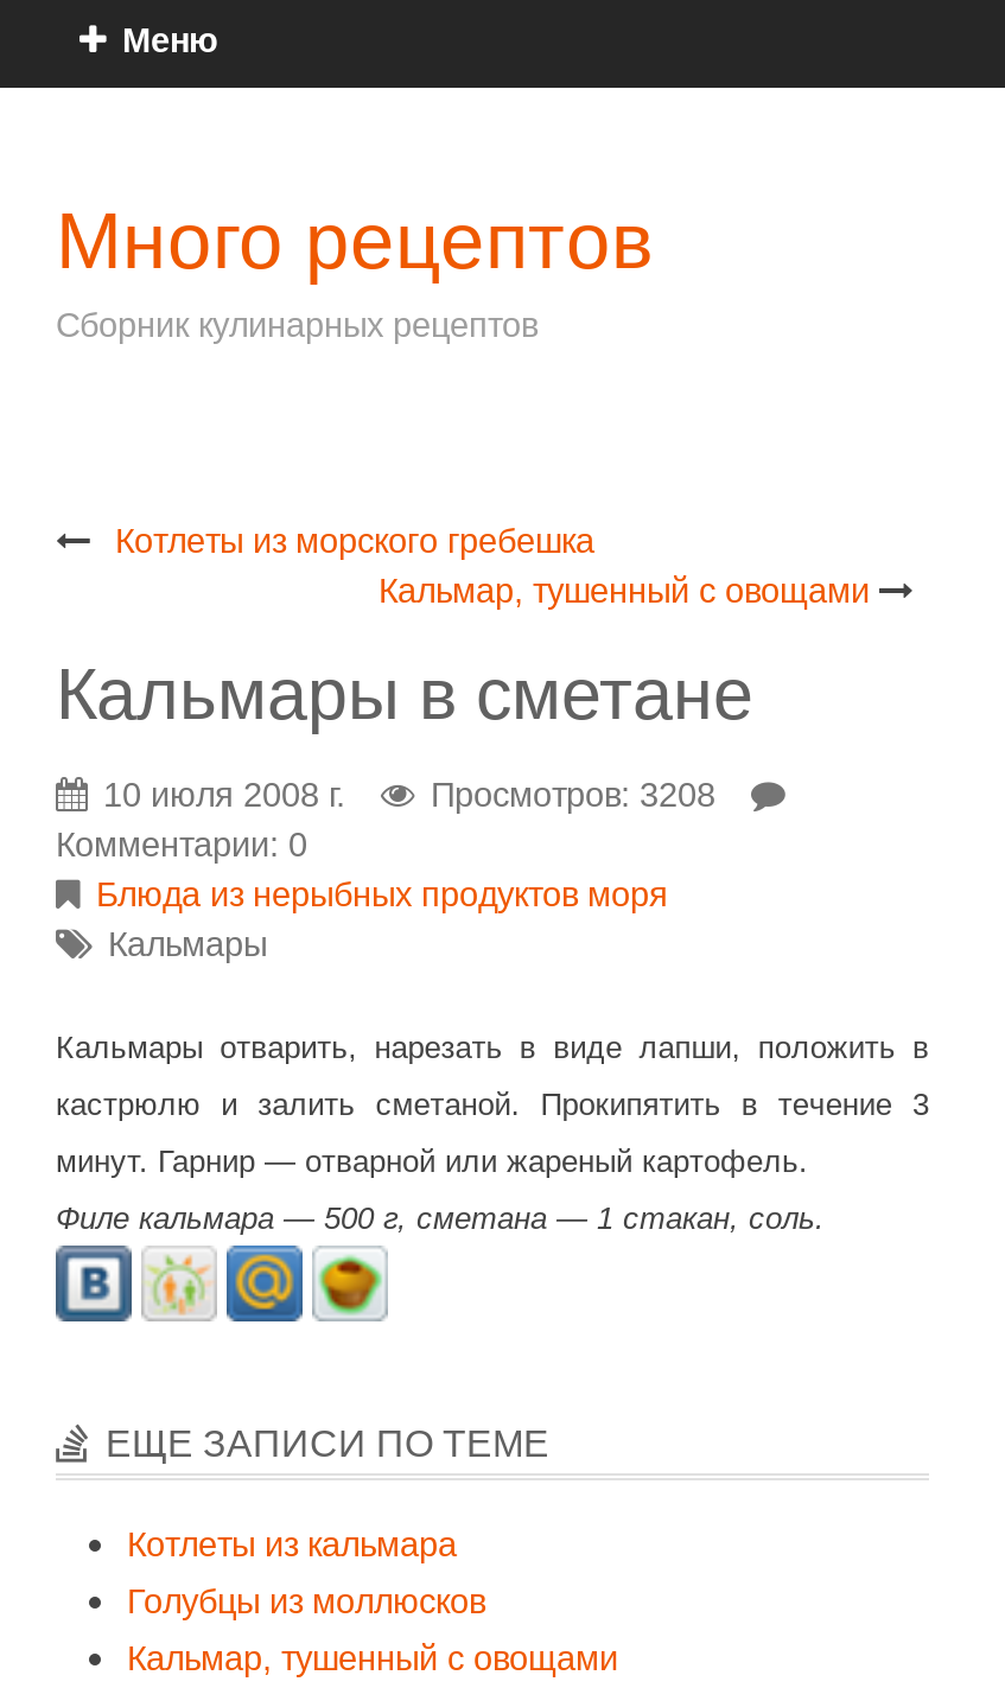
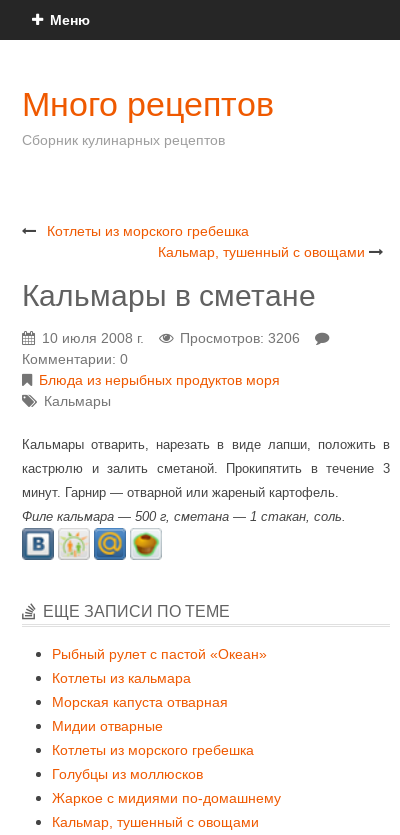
- Просмотров: 3208
+ Просмотров: 3206

+ Рыбный рулет с пастой «Океан»

+ Морская капуста отварная
+ Мидии отварные
+ Котлеты из морского гребешка

+ Жаркое с мидиями по-домашнему
